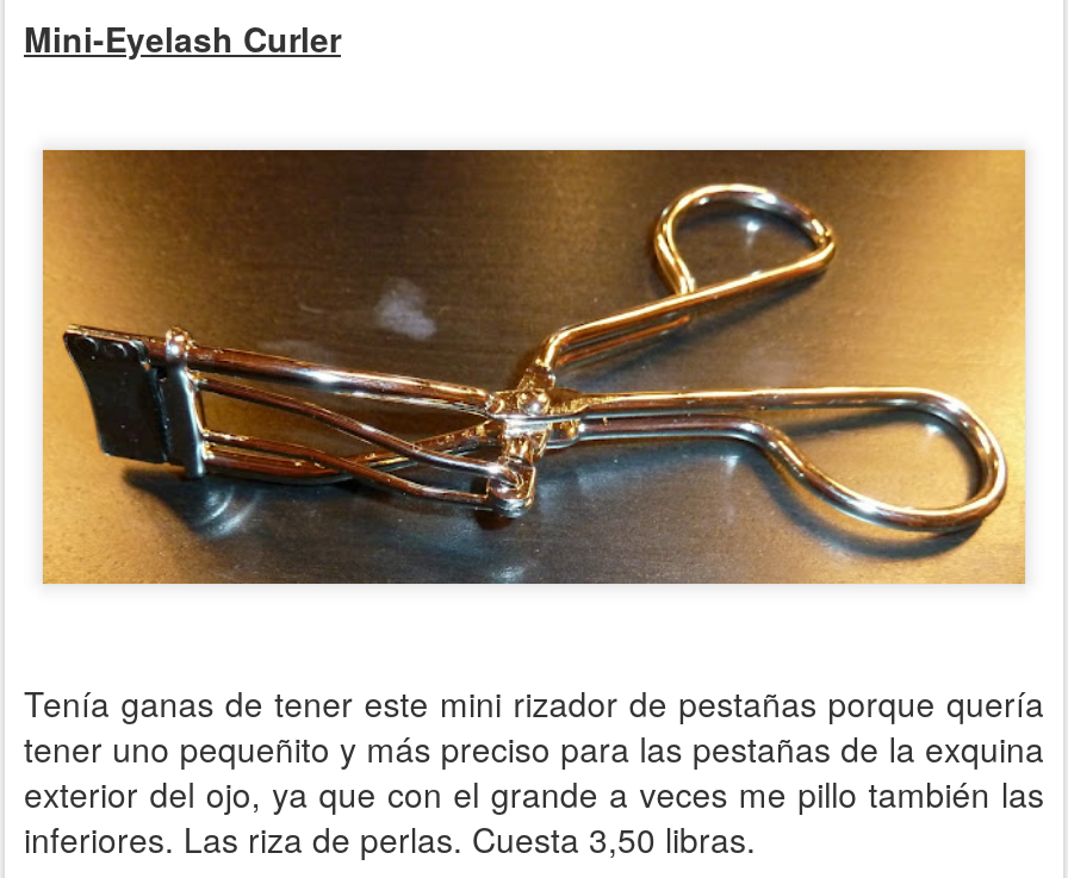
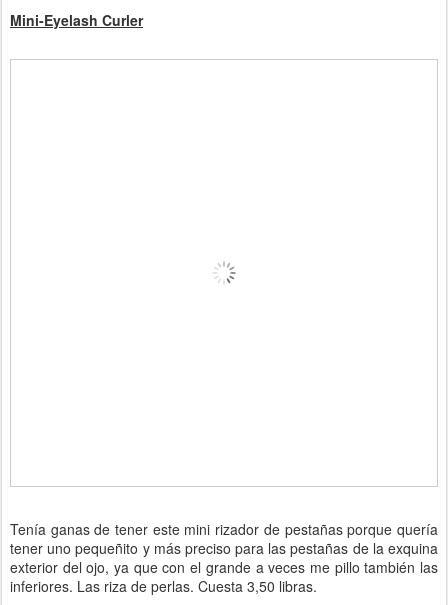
- [image]
